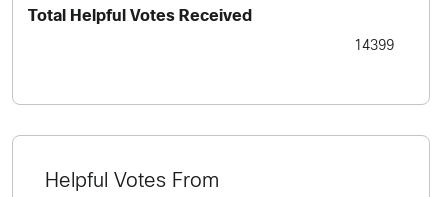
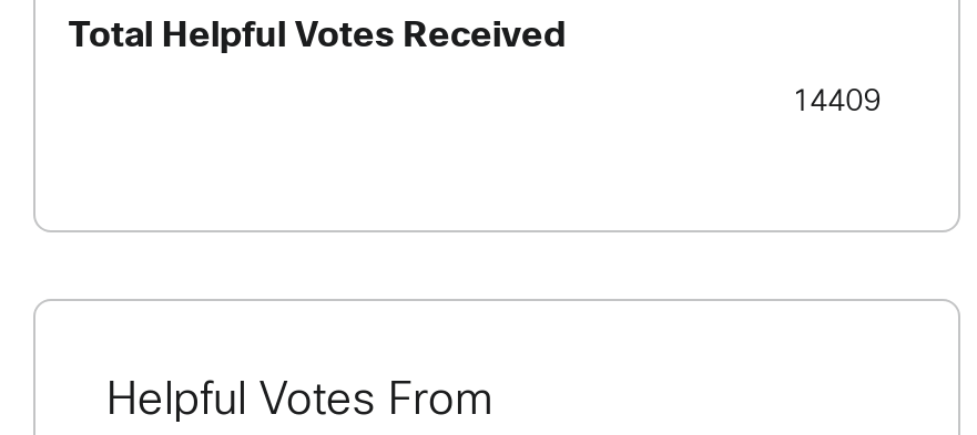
- 14399
+ 14409
